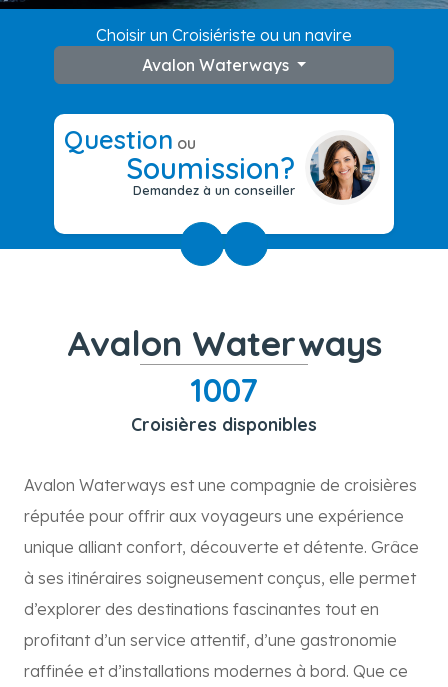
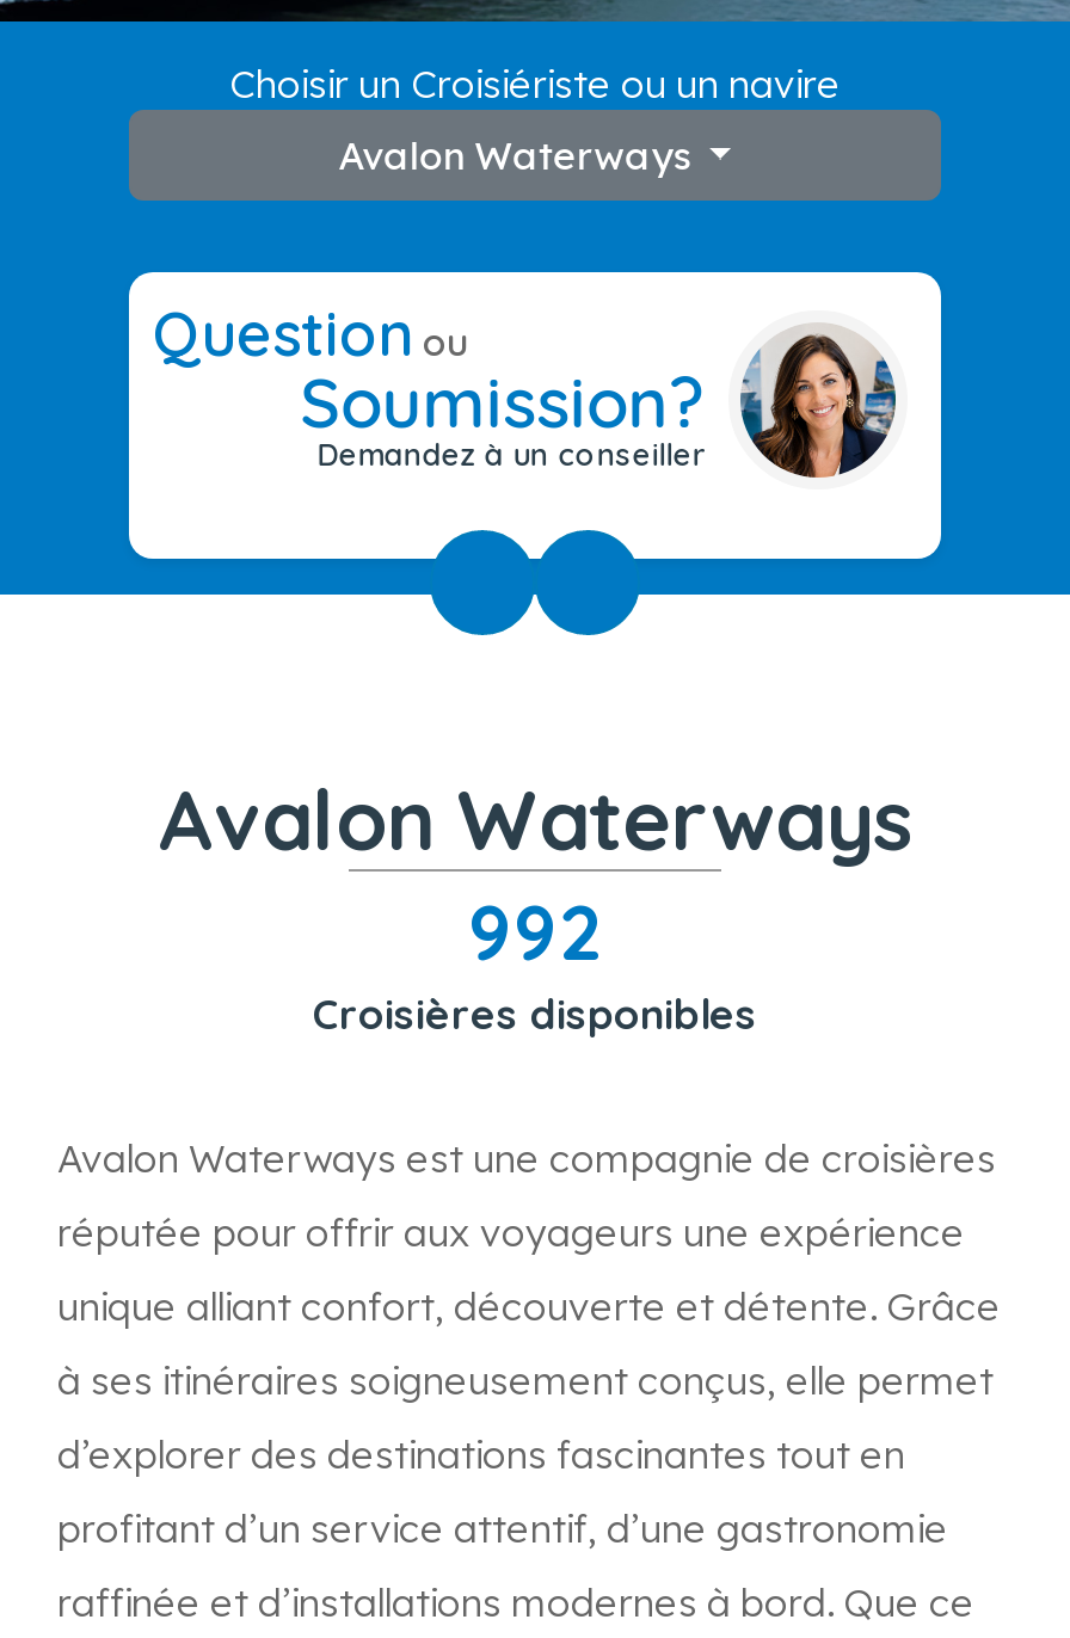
- 1007
+ 992
